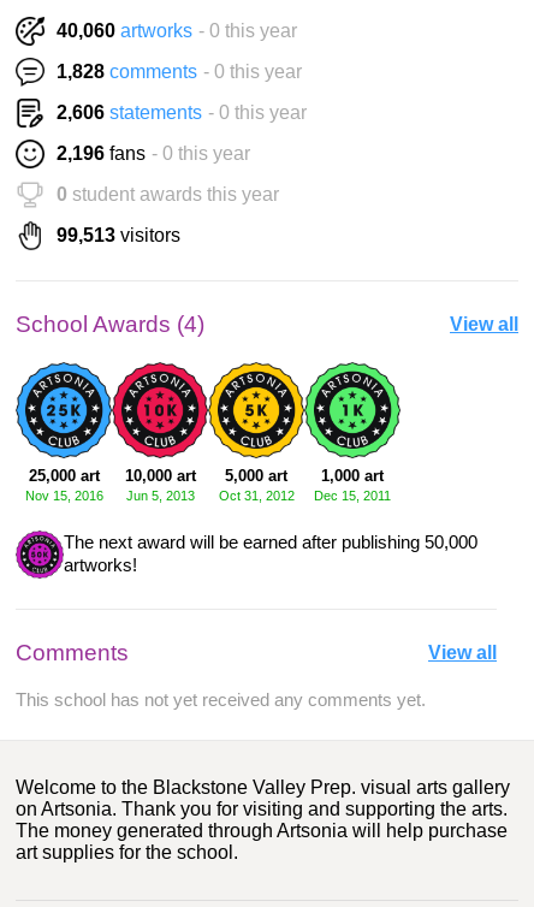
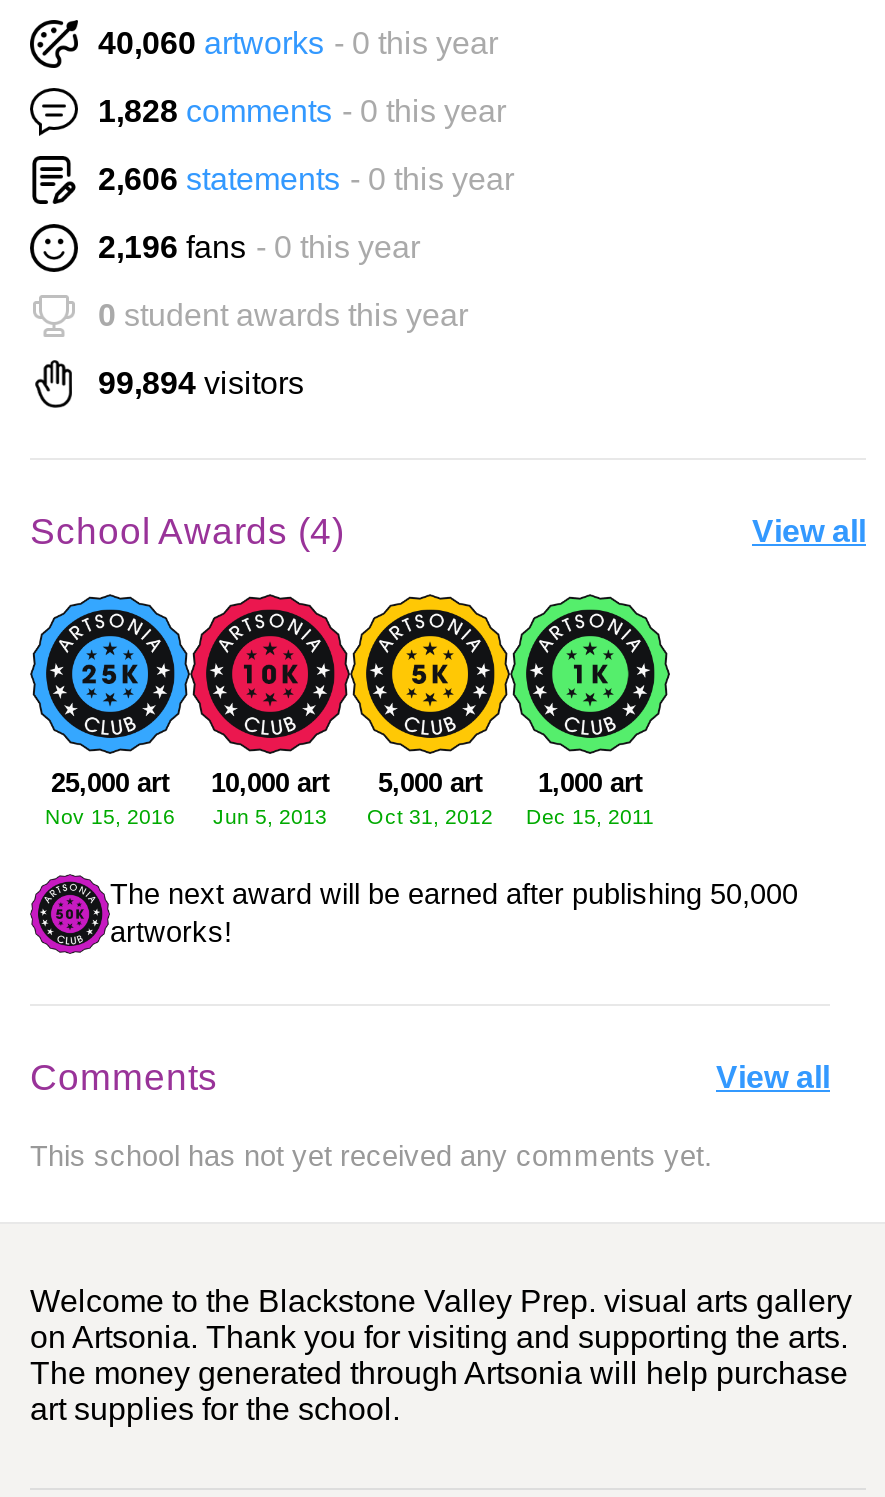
- 99,513 visitors
+ 99,894 visitors
